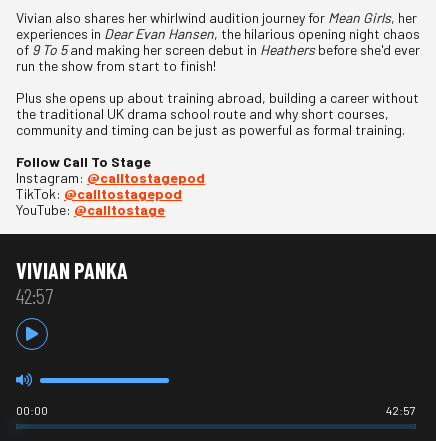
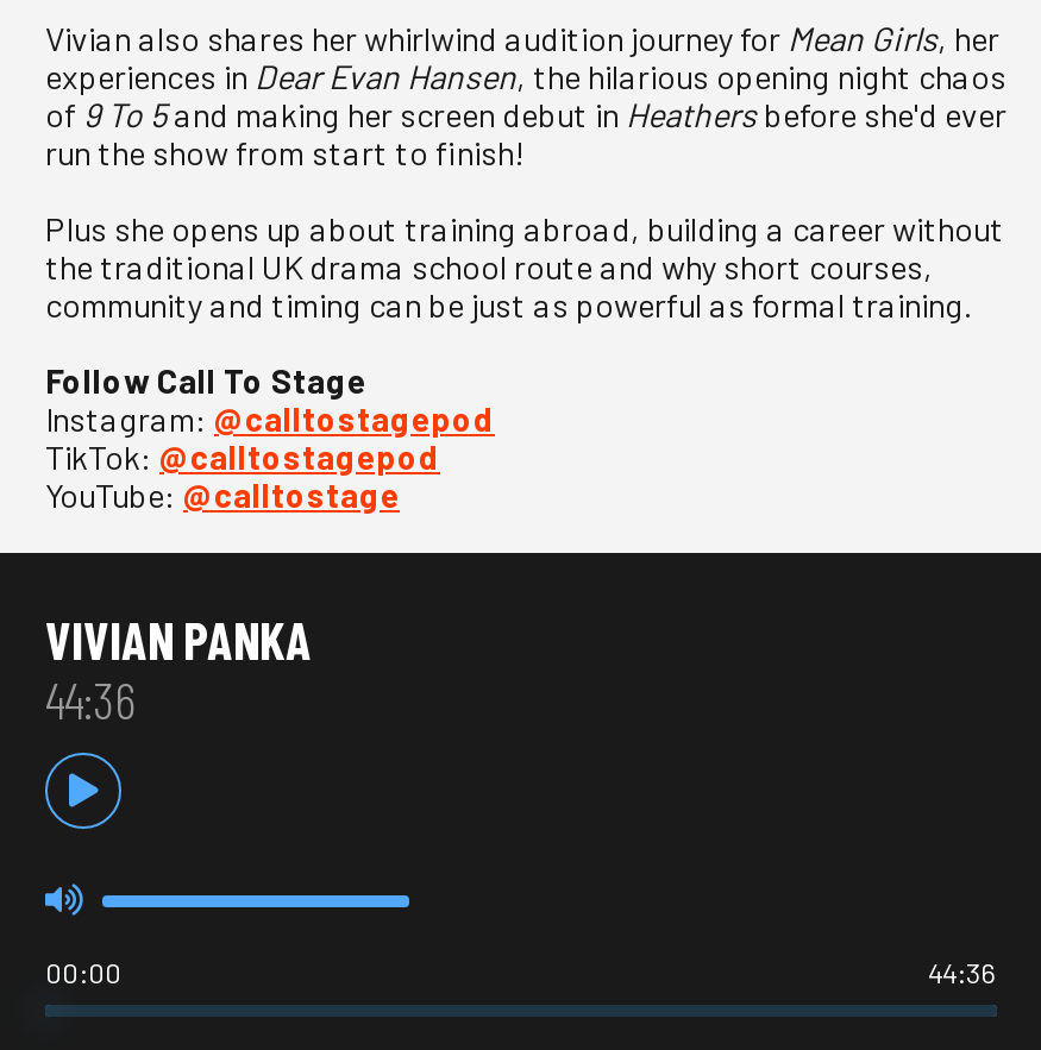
- 42:57
+ 44:36

- 42:57
+ 44:36
